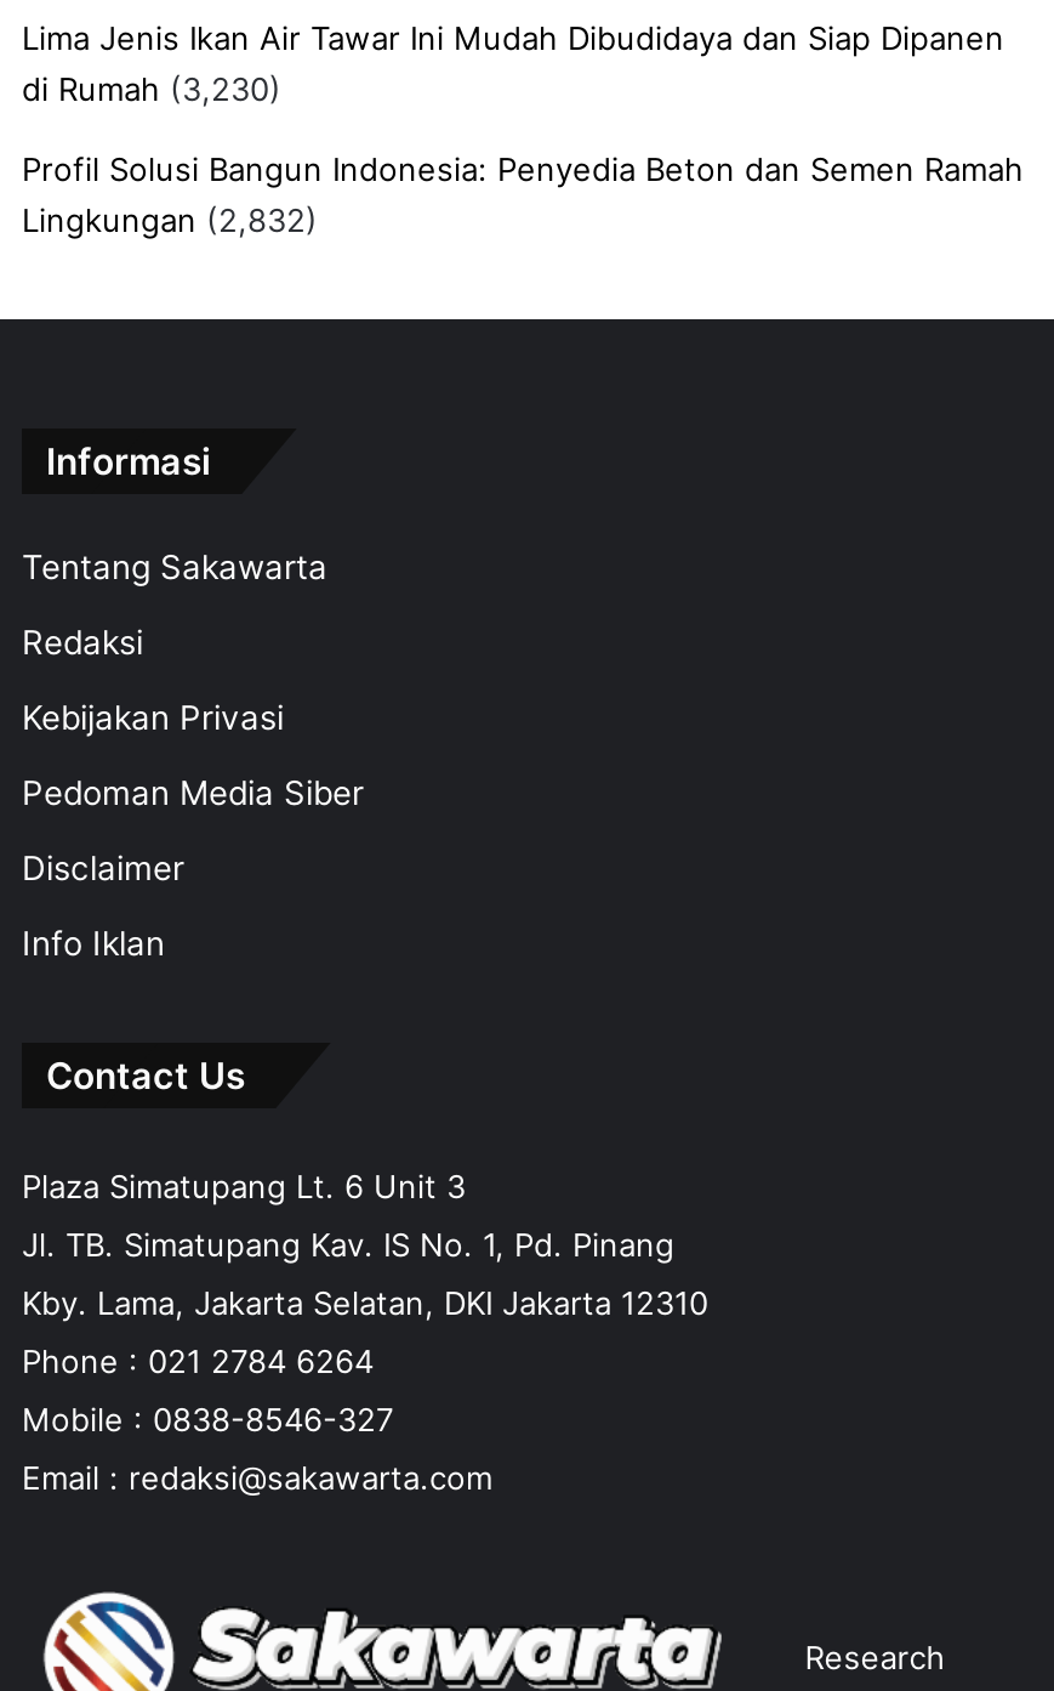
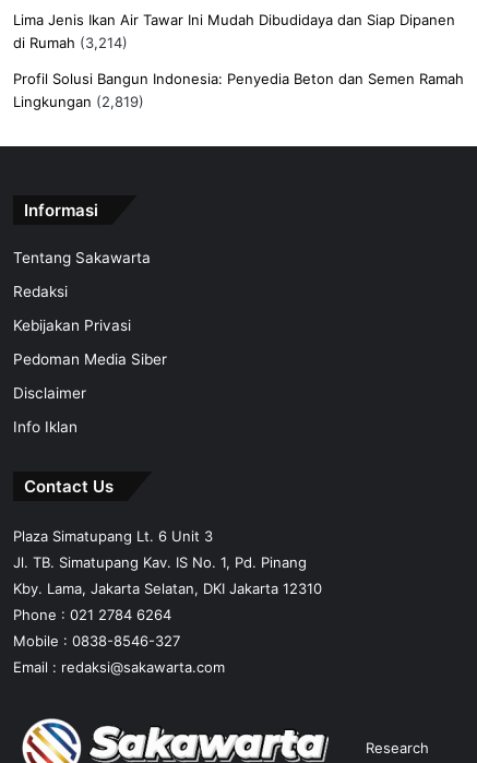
- di Rumah (3,230)
+ di Rumah (3,214)

- Lingkungan (2,832)
+ Lingkungan (2,819)
